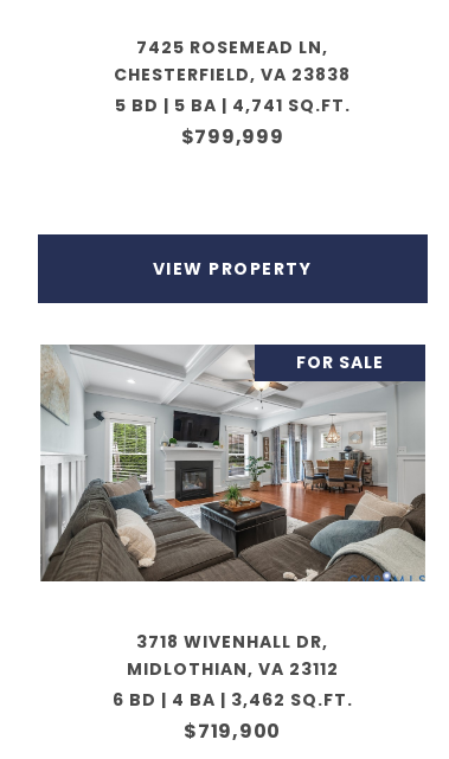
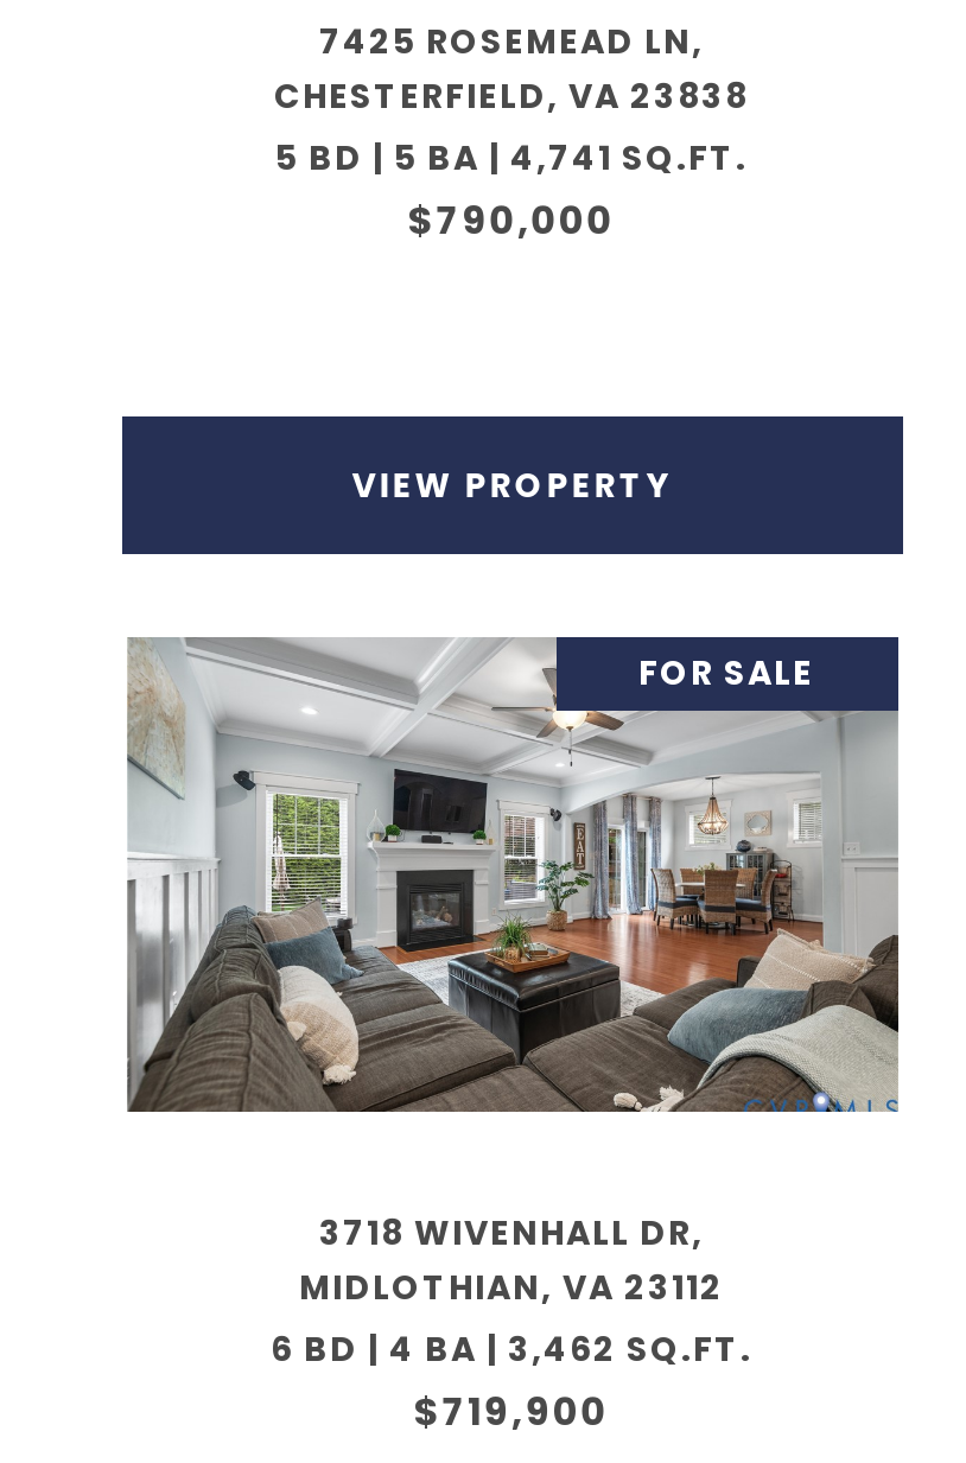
- $799,999
+ $790,000
